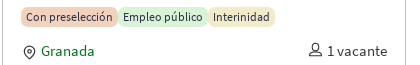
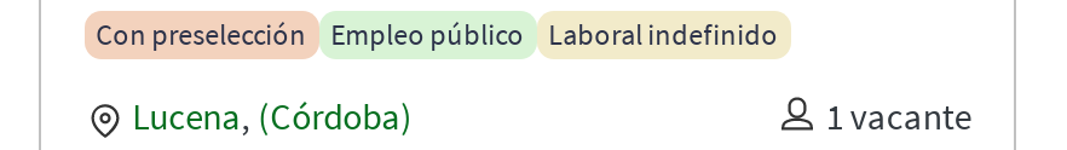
- Interinidad
+ Laboral indefinido

- Granada
+ Lucena, (Córdoba)
